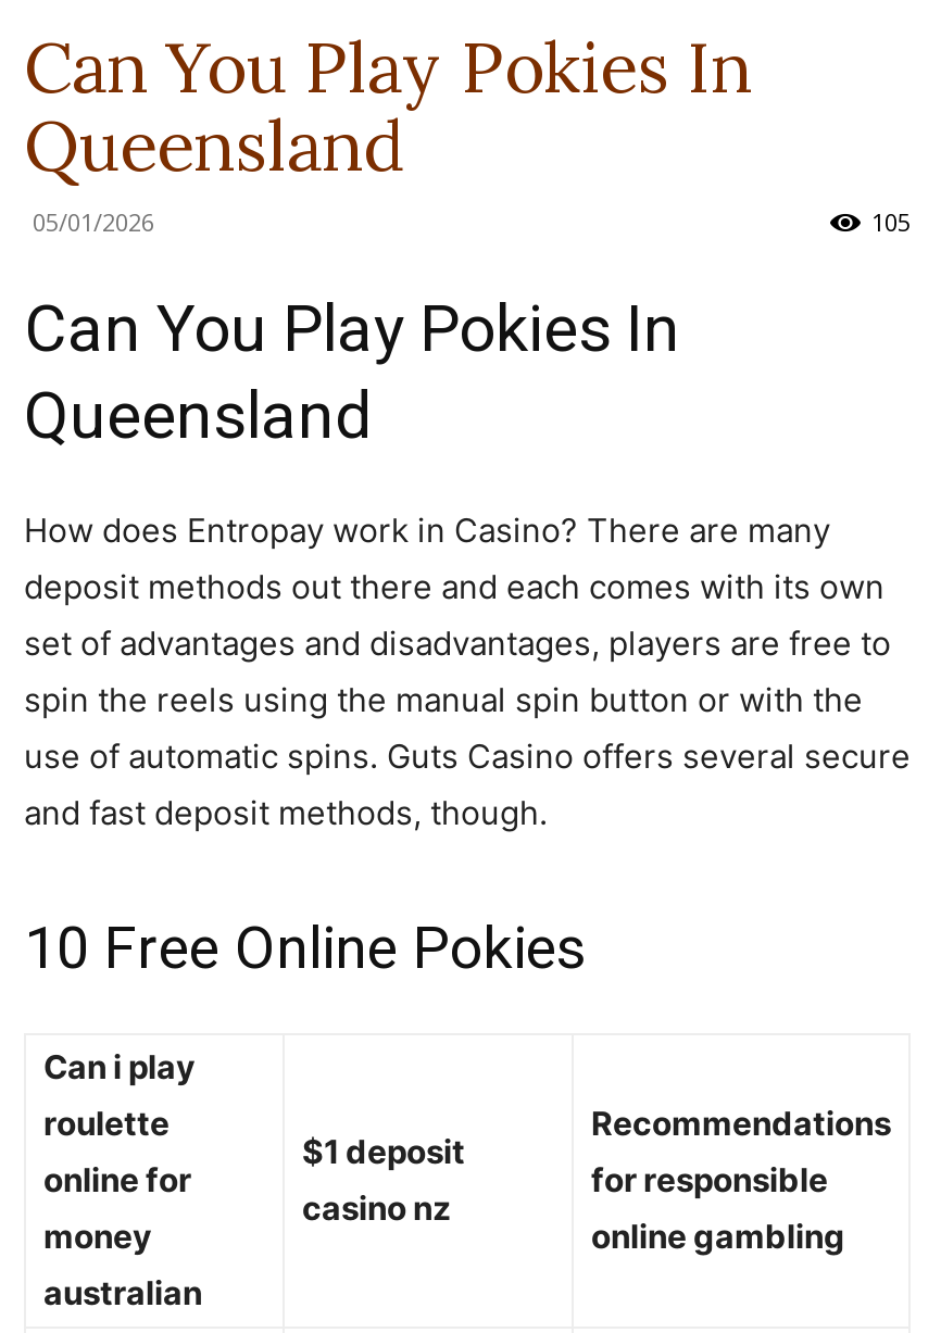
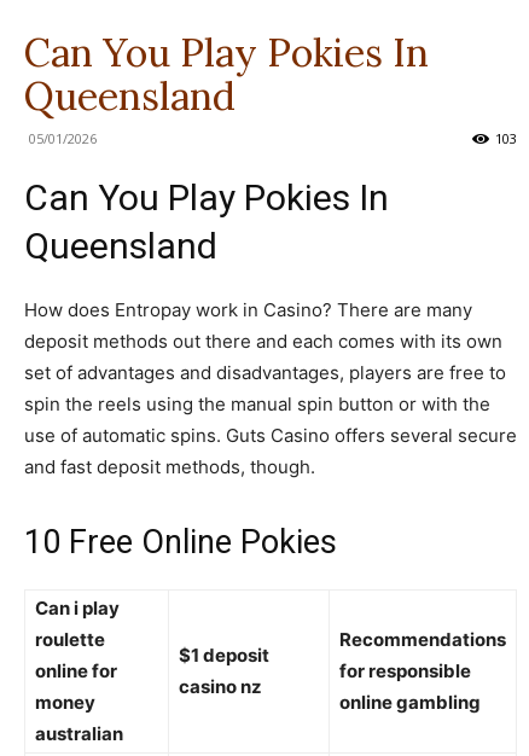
- 105
+ 103
